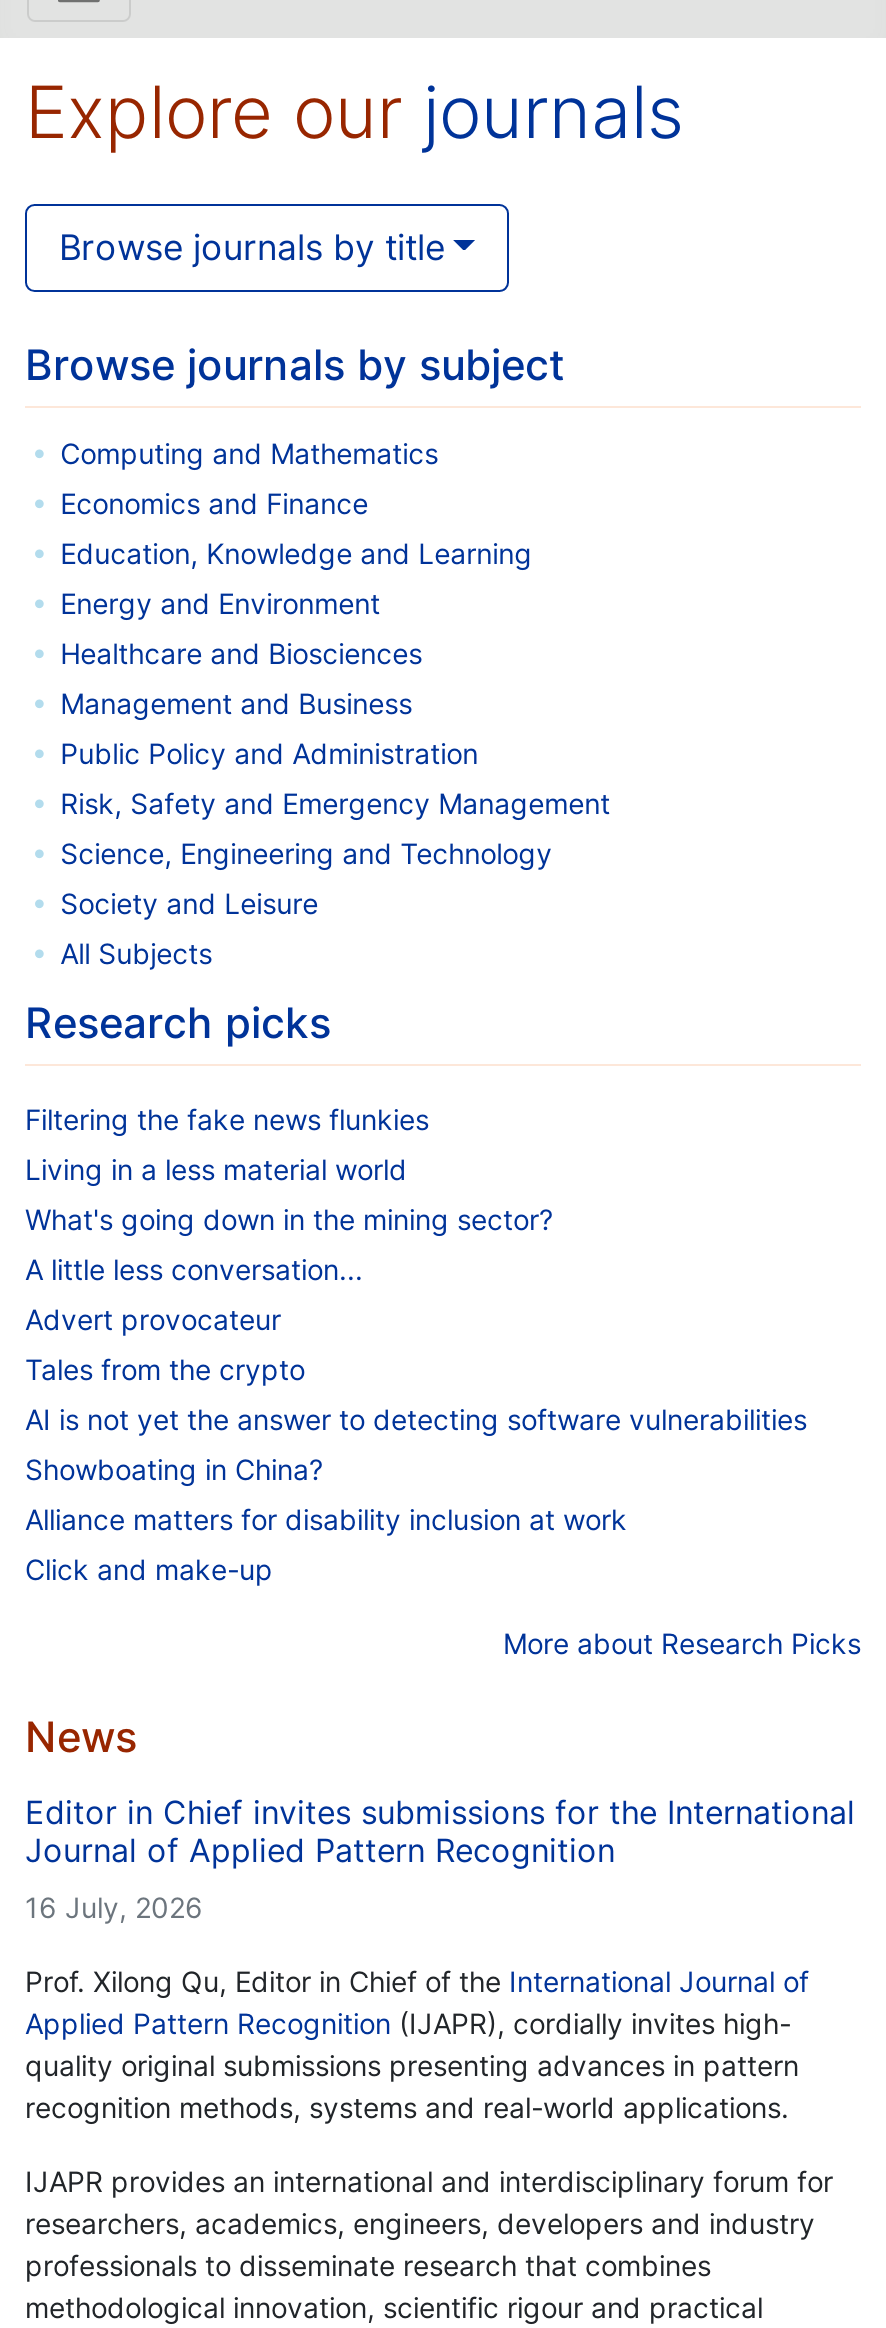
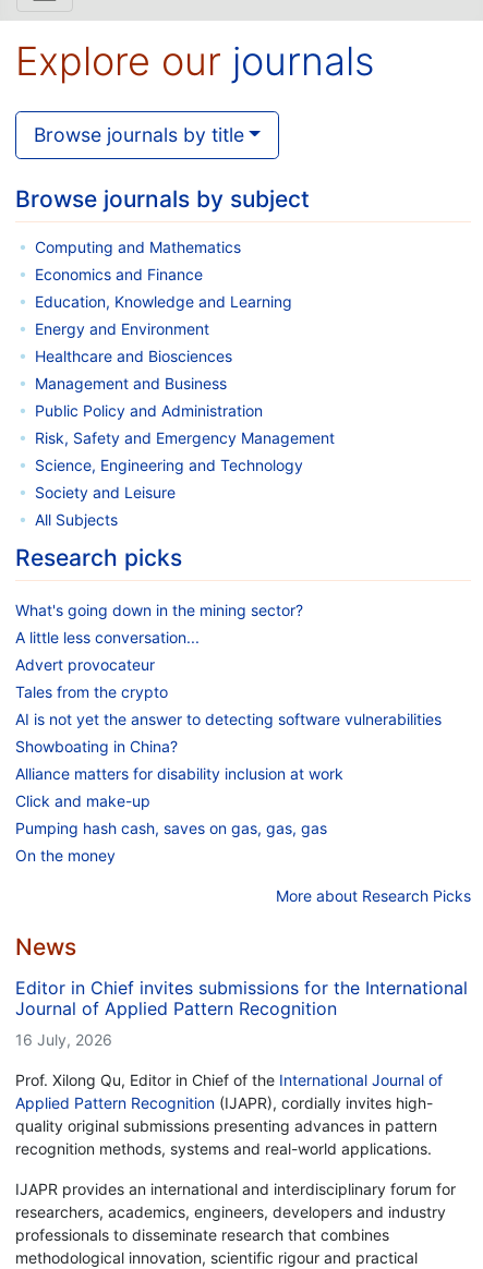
- Filtering the fake news flunkies
- Living in a less material world

moved up: What's going down in the mining sector? | A little less conversation... | Advert provocateur | Tales from the crypto | AI is not yet the answer to detecting software vulnerabilities | Showboating in China? | Alliance matters for disability inclusion at work | Click and make-up

+ Pumping hash cash, saves on gas, gas, gas
+ On the money
